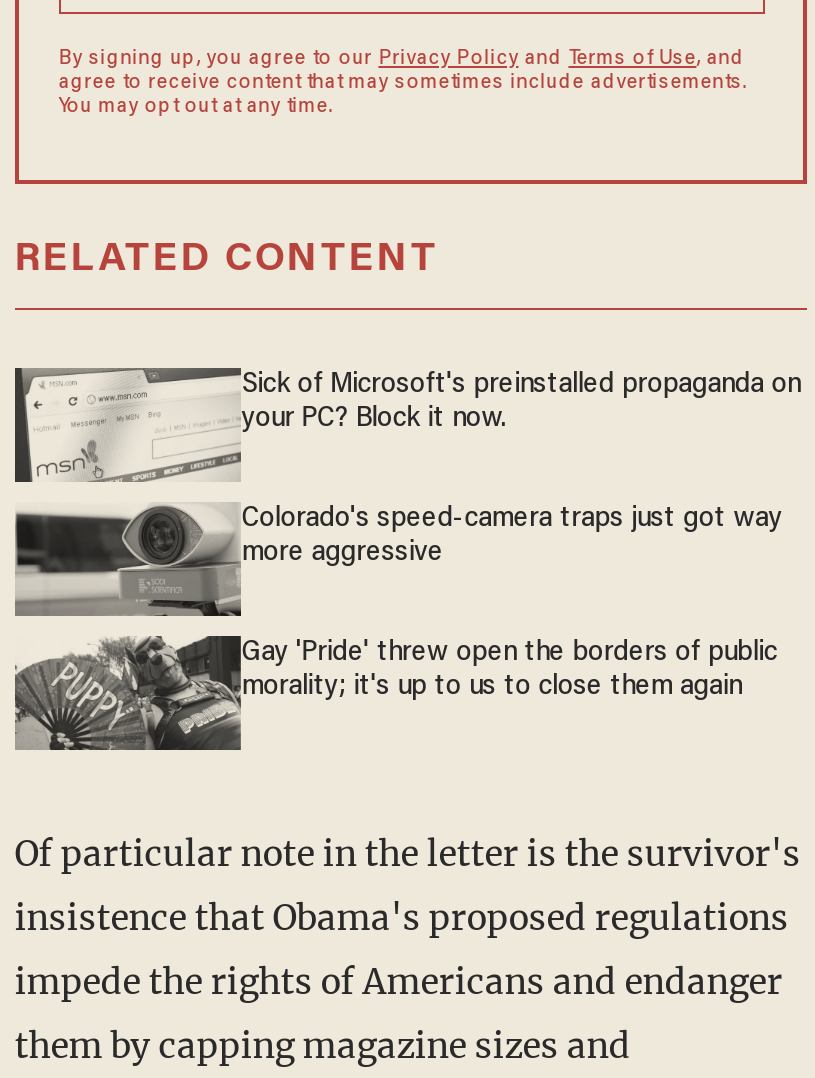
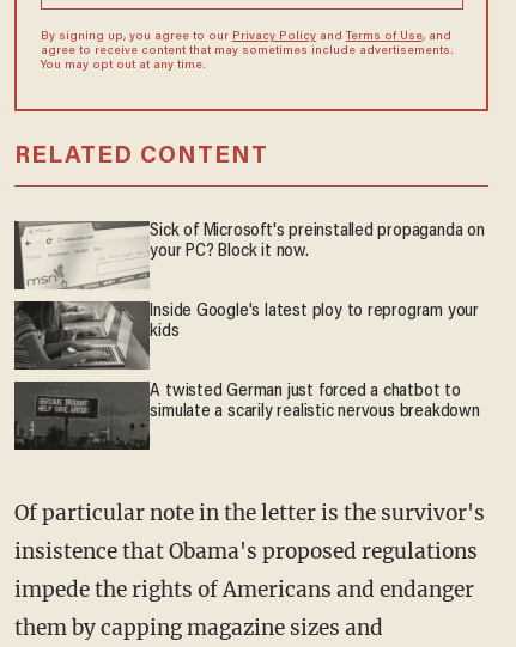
- [image]
- Colorado's speed-camera traps just got way
- more aggressive
+ [image]
+ Inside Google's latest ploy to reprogram your
+ kids

- [image]
- Gay 'Pride' threw open the borders of public
- morality; it's up to us to close them again
+ [image]
+ A twisted German just forced a chatbot to
+ simulate a scarily realistic nervous breakdown
